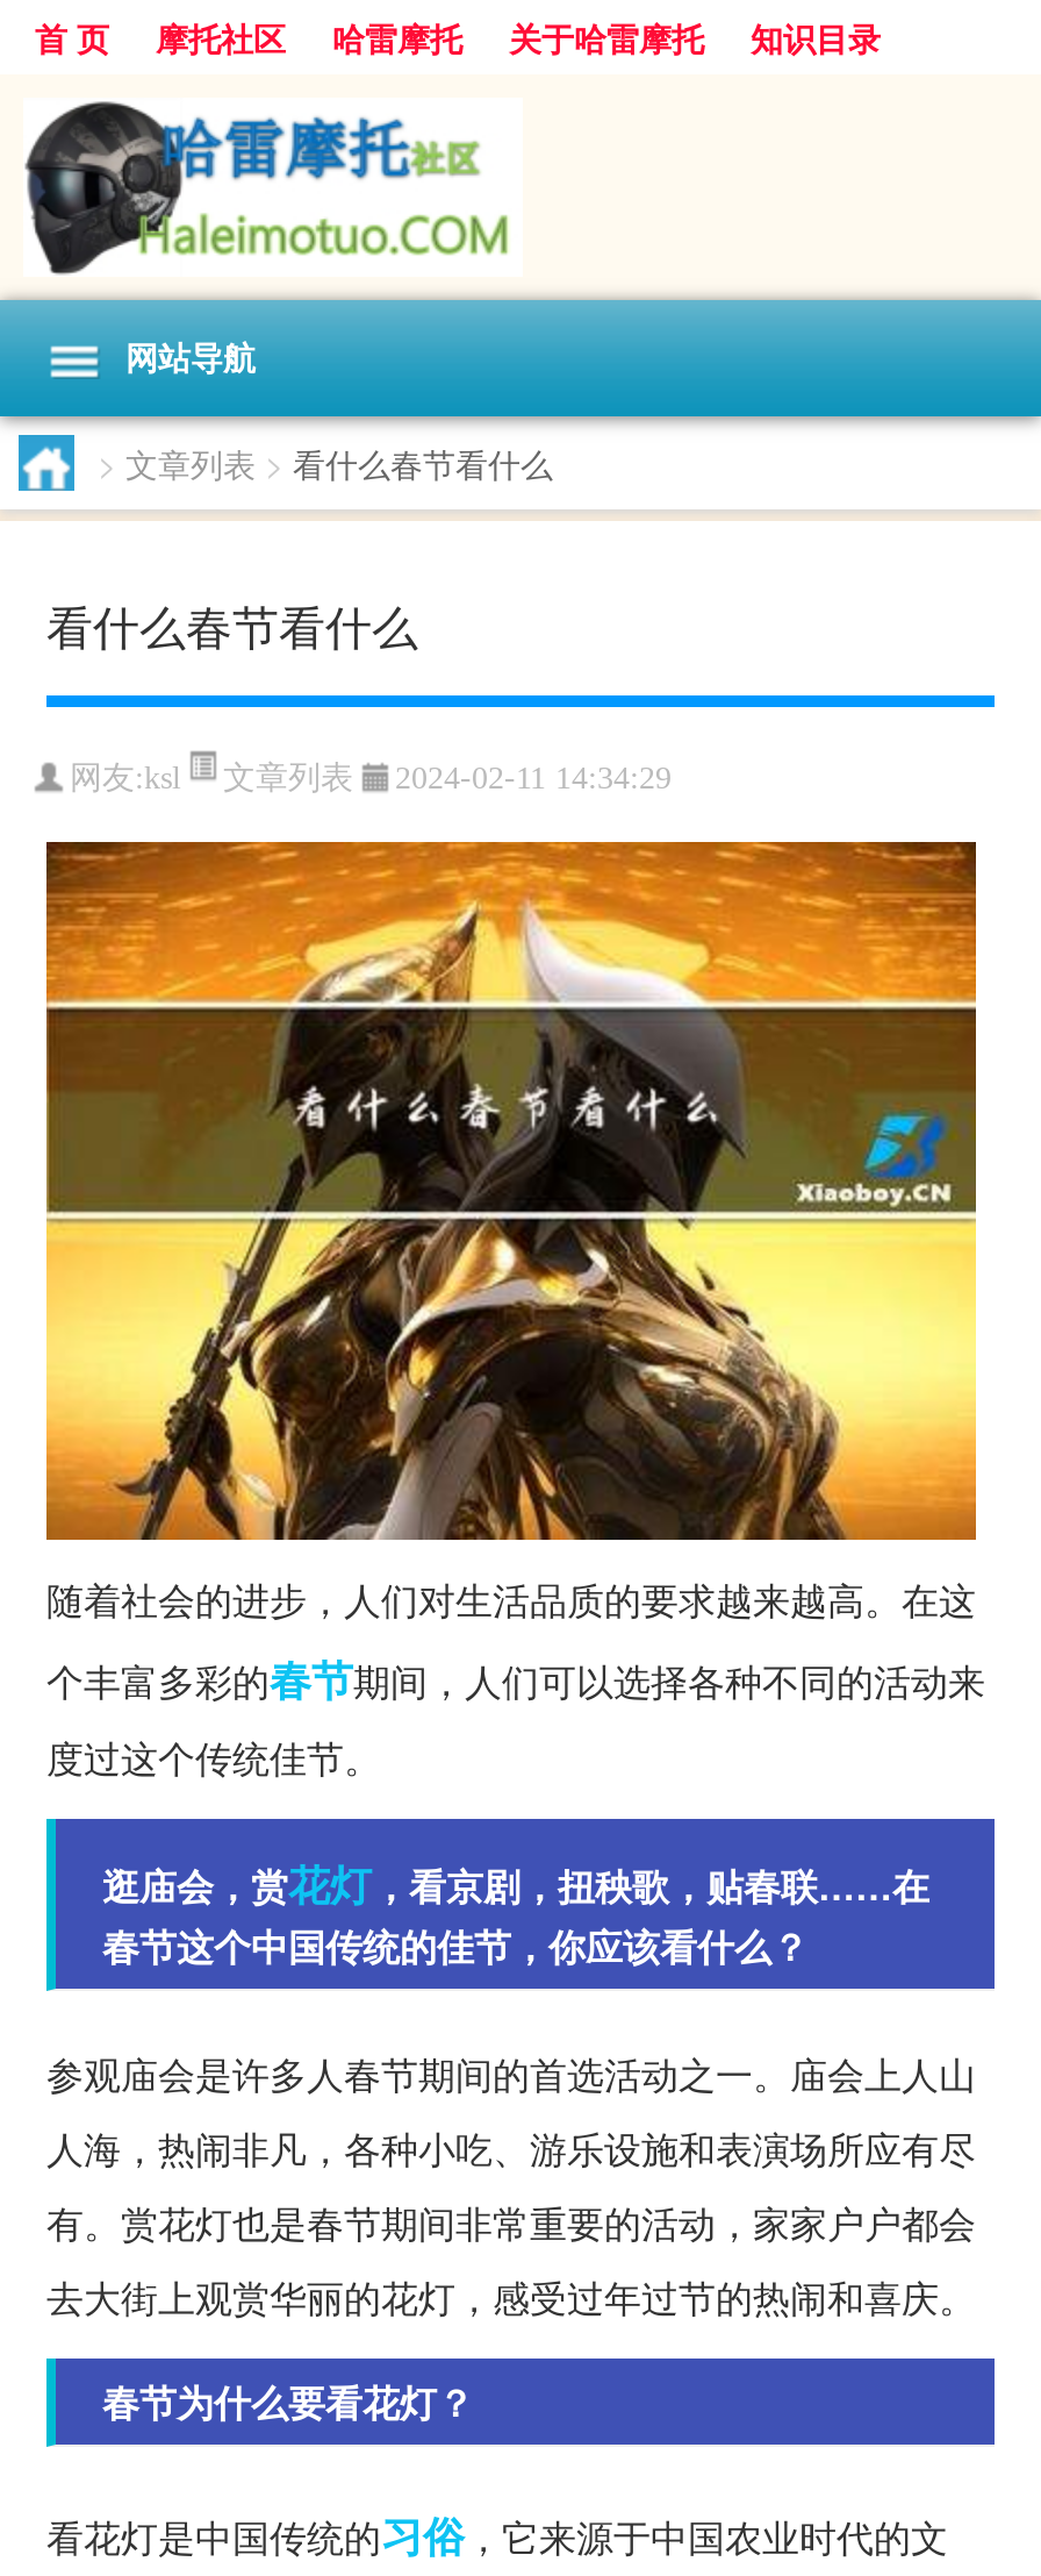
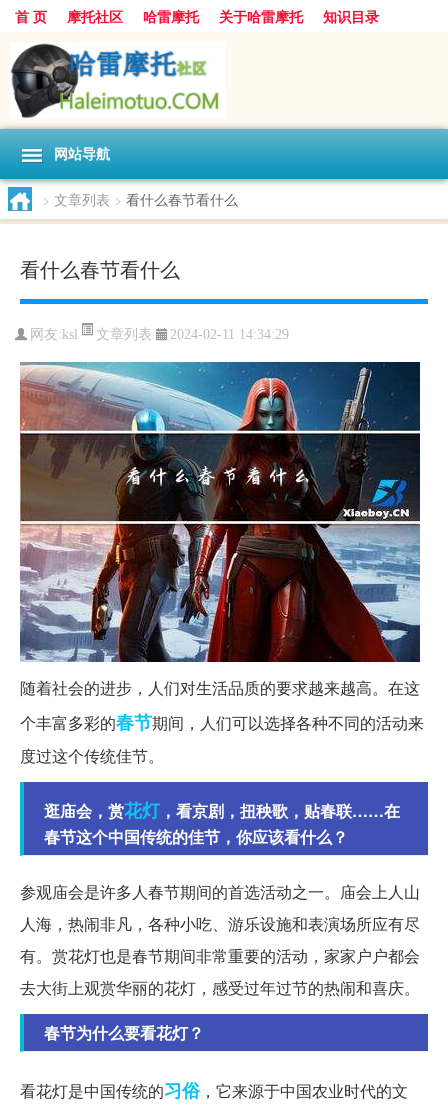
- [image]
+ [image]
